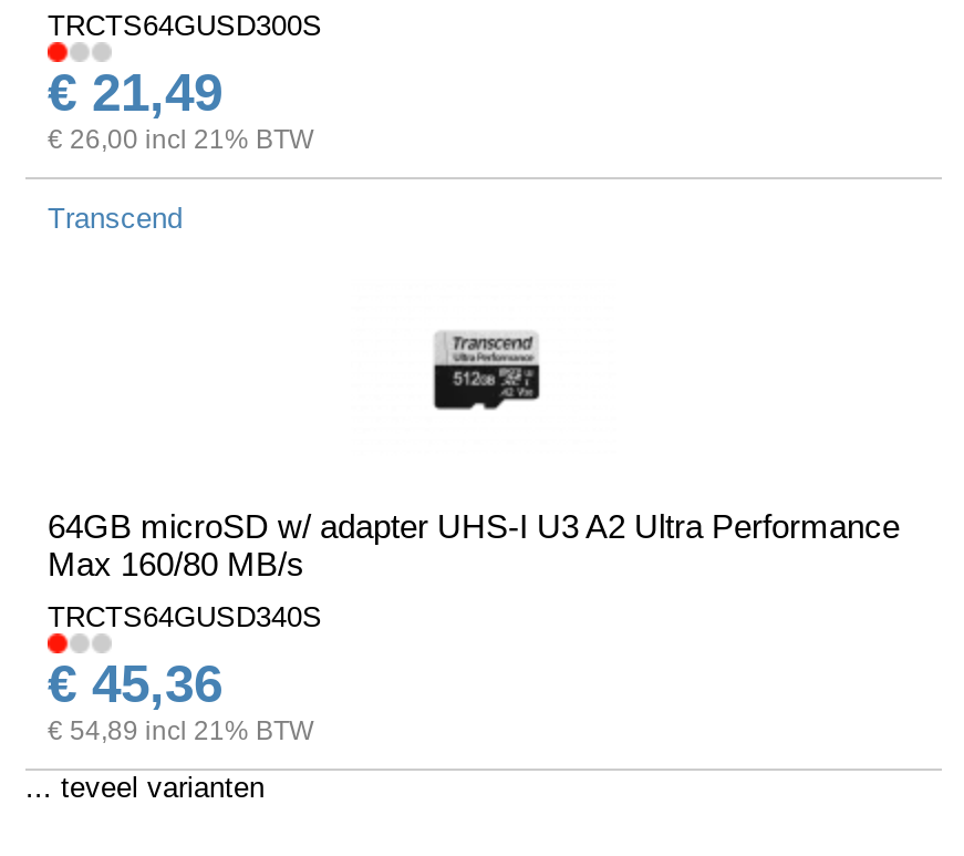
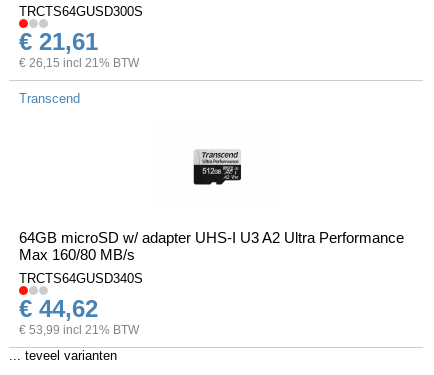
- € 21,49
+ € 21,61

- € 26,00 incl 21% BTW
+ € 26,15 incl 21% BTW

- € 45,36
+ € 44,62

- € 54,89 incl 21% BTW
+ € 53,99 incl 21% BTW
